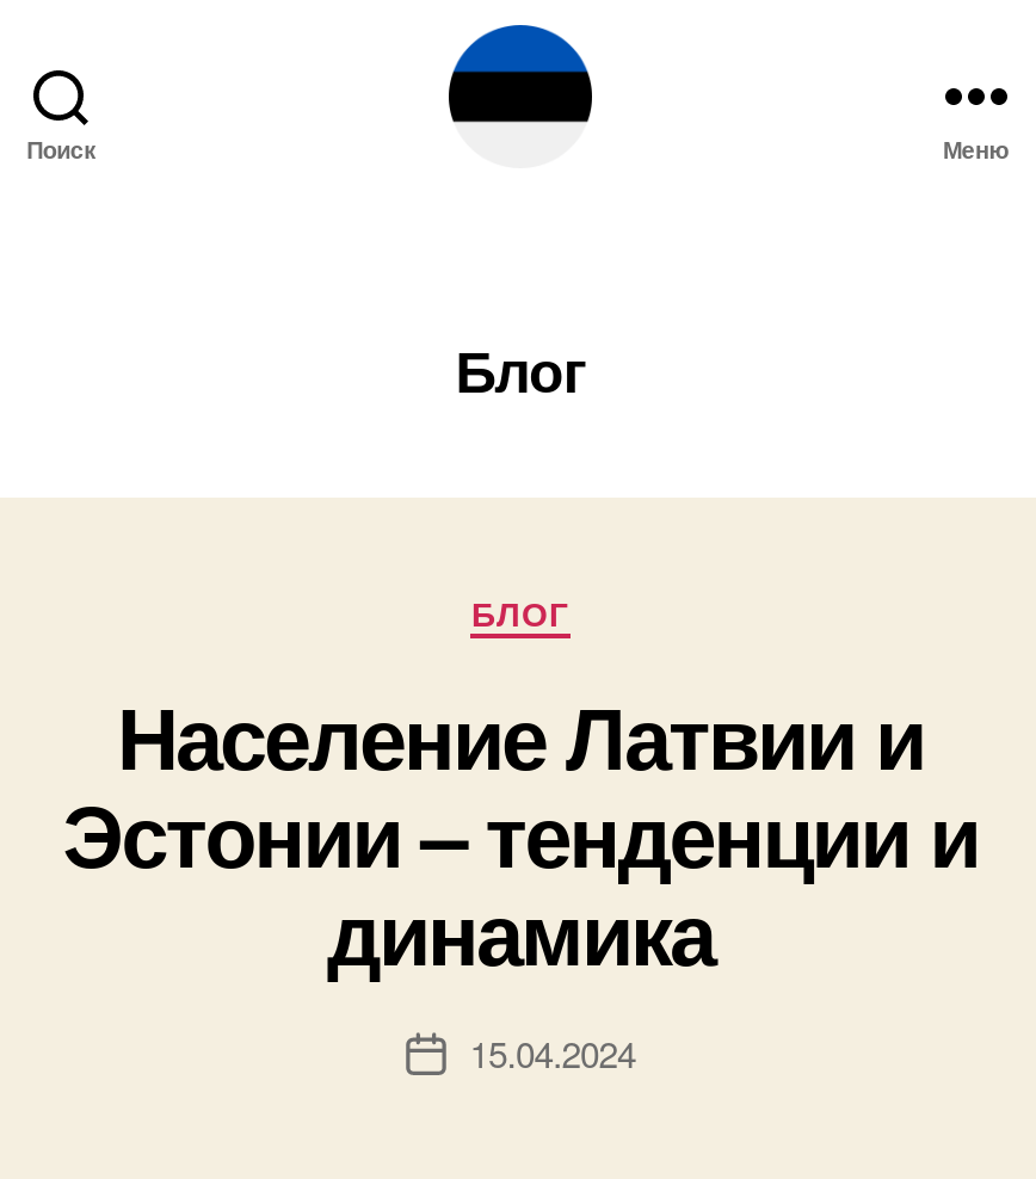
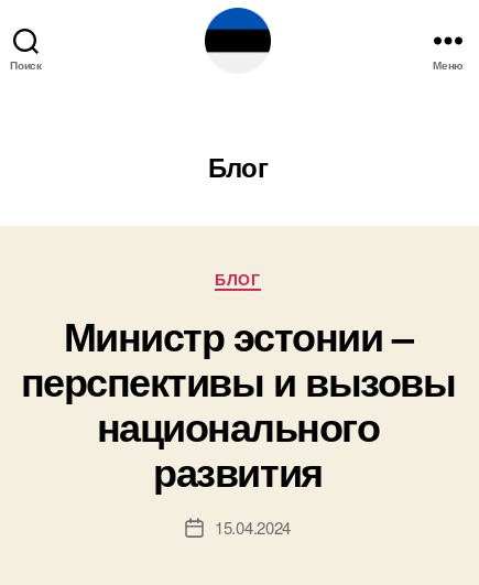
- Население Латвии и
- Эстонии – тенденции и
- динамика
+ Министр эстонии –
+ перспективы и вызовы
+ национального
+ развития
